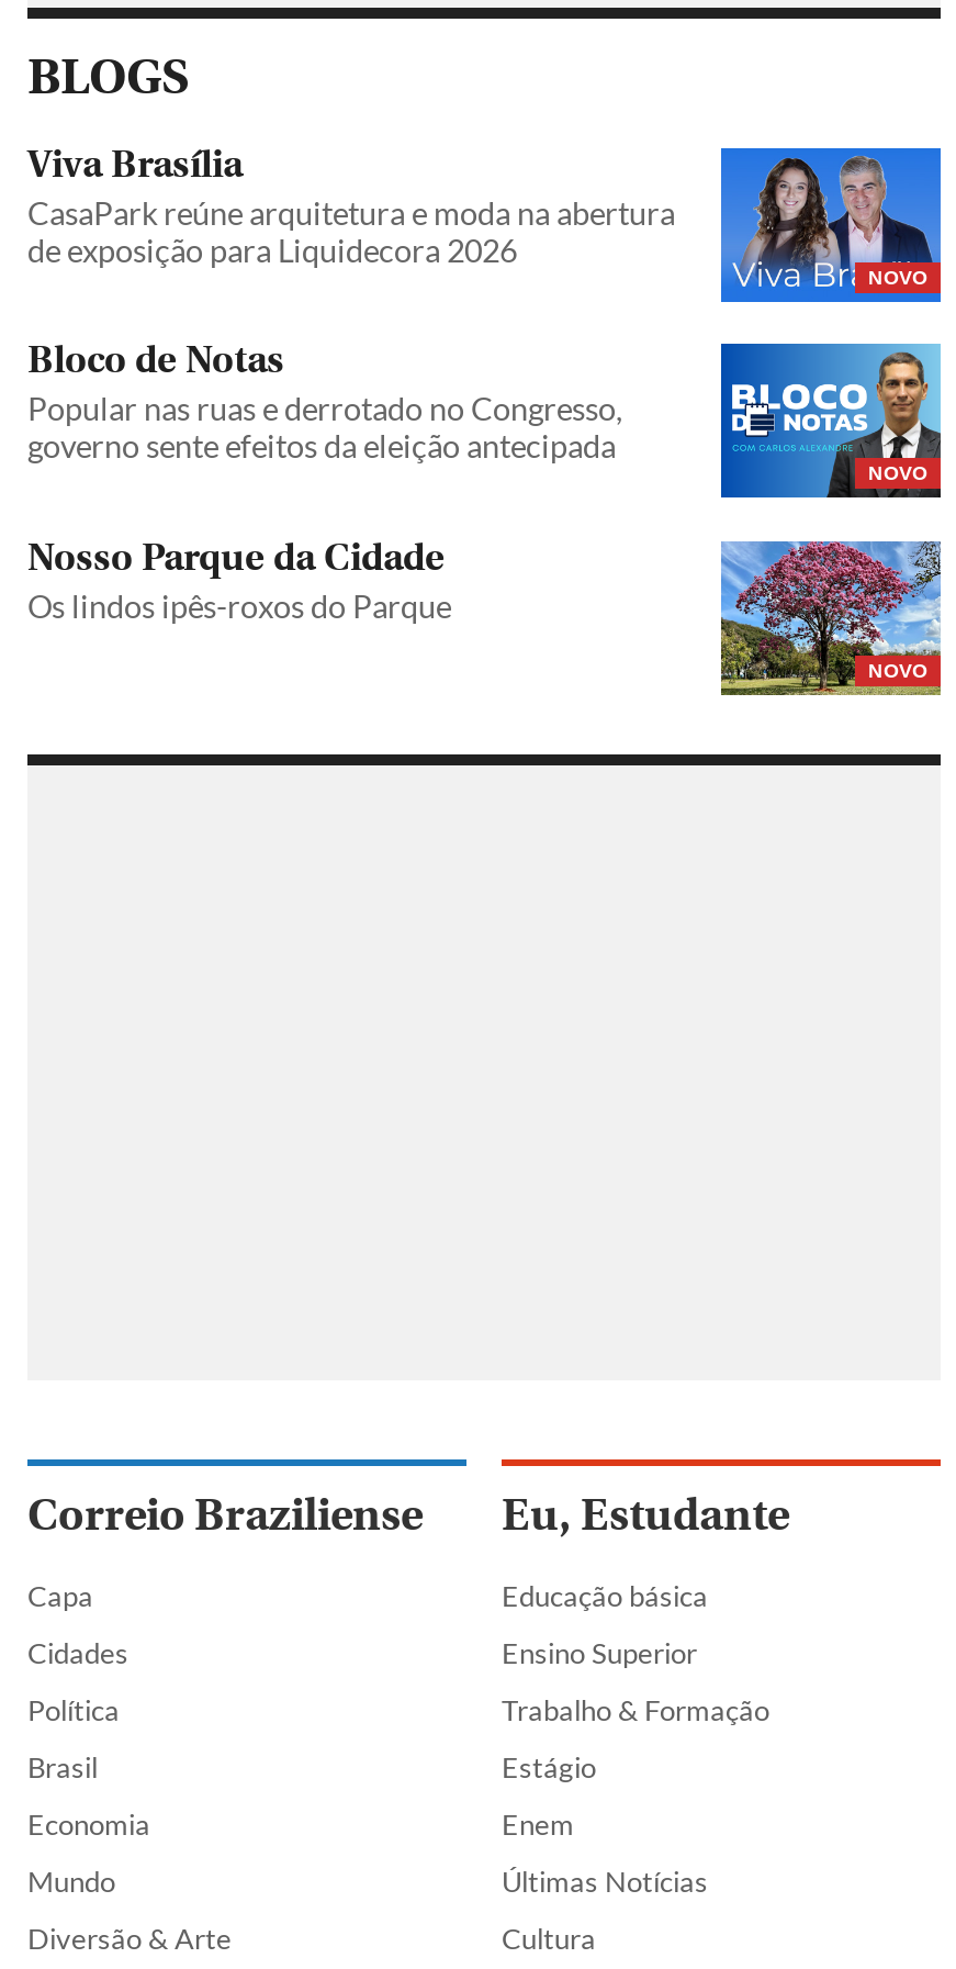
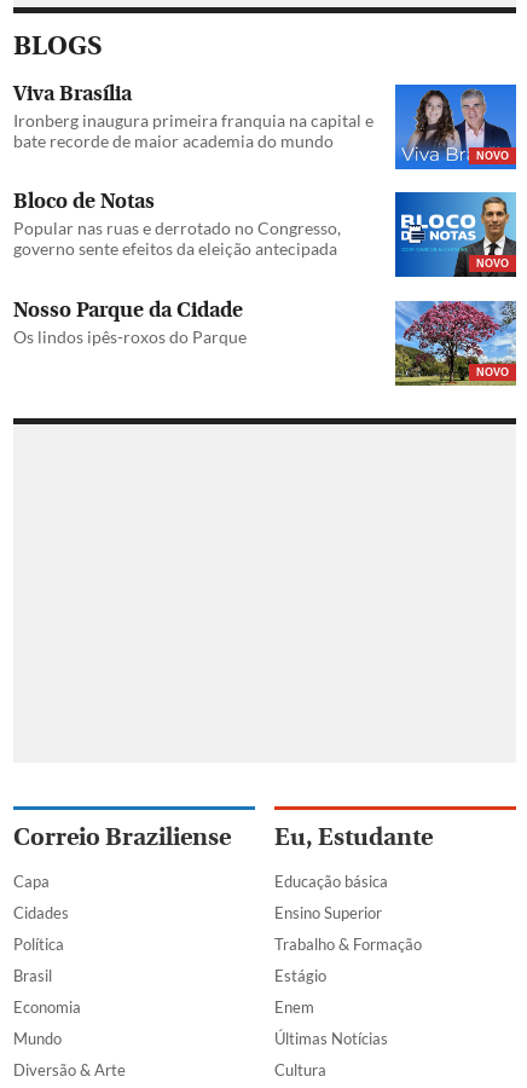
- CasaPark reúne arquitetura e moda na abertura
- de exposição para Liquidecora 2026
+ Ironberg inaugura primeira franquia na capital e
+ bate recorde de maior academia do mundo
